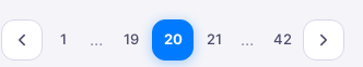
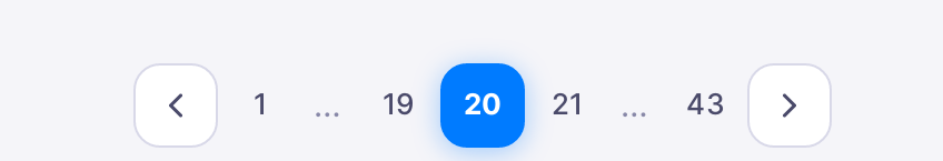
- 42
+ 43
